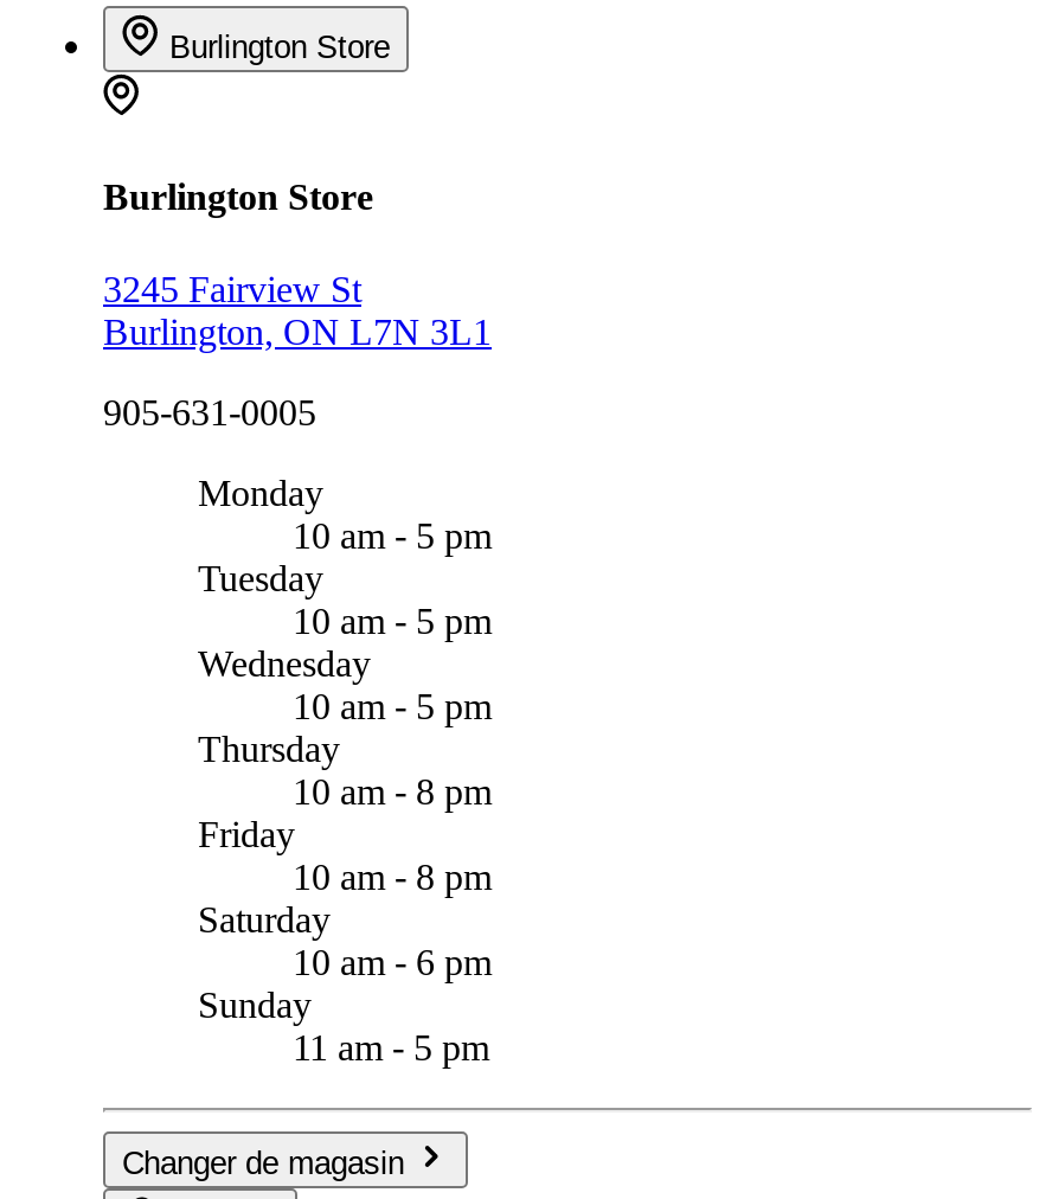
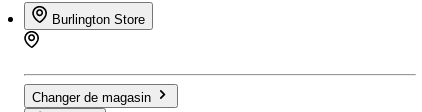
- Burlington Store
- 3245 Fairview St
- Burlington, ON L7N 3L1
- 905-631-0005
- Monday
- 10 am - 5 pm
- Tuesday
- 10 am - 5 pm
- Wednesday
- 10 am - 5 pm
- Thursday
- 10 am - 8 pm
- Friday
- 10 am - 8 pm
- Saturday
- 10 am - 6 pm
- Sunday
- 11 am - 5 pm
